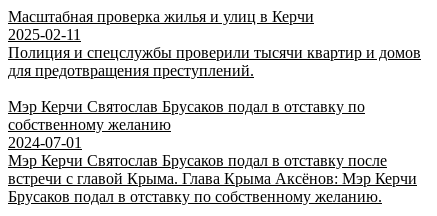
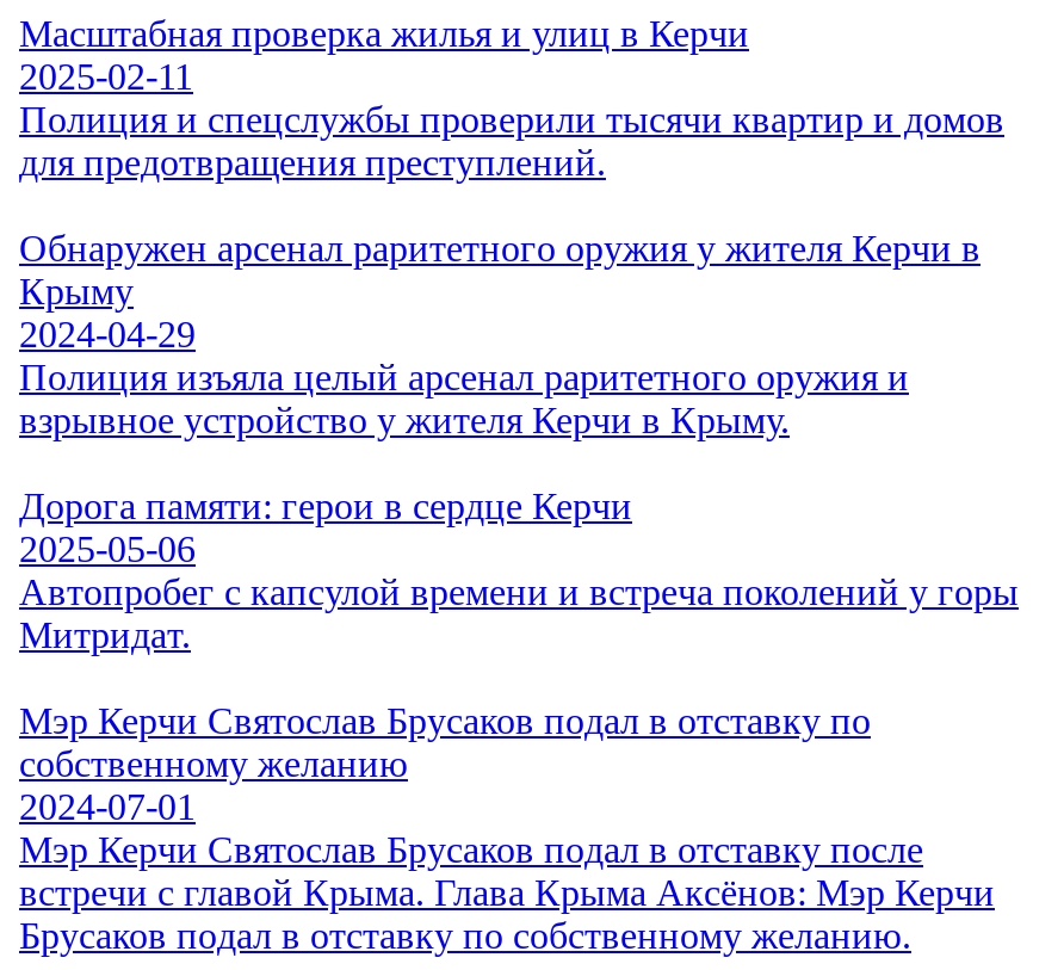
+ Обнаружен арсенал раритетного оружия у жителя Керчи в
+ Крыму
+ 2024-04-29
+ Полиция изъяла целый арсенал раритетного оружия и
+ взрывное устройство у жителя Керчи в Крыму.
+ Дорога памяти: герои в сердце Керчи
+ 2025-05-06
+ Автопробег с капсулой времени и встреча поколений у горы
+ Митридат.
